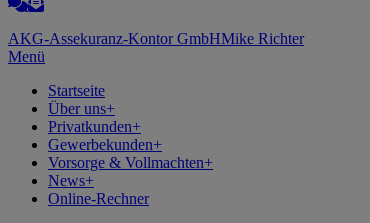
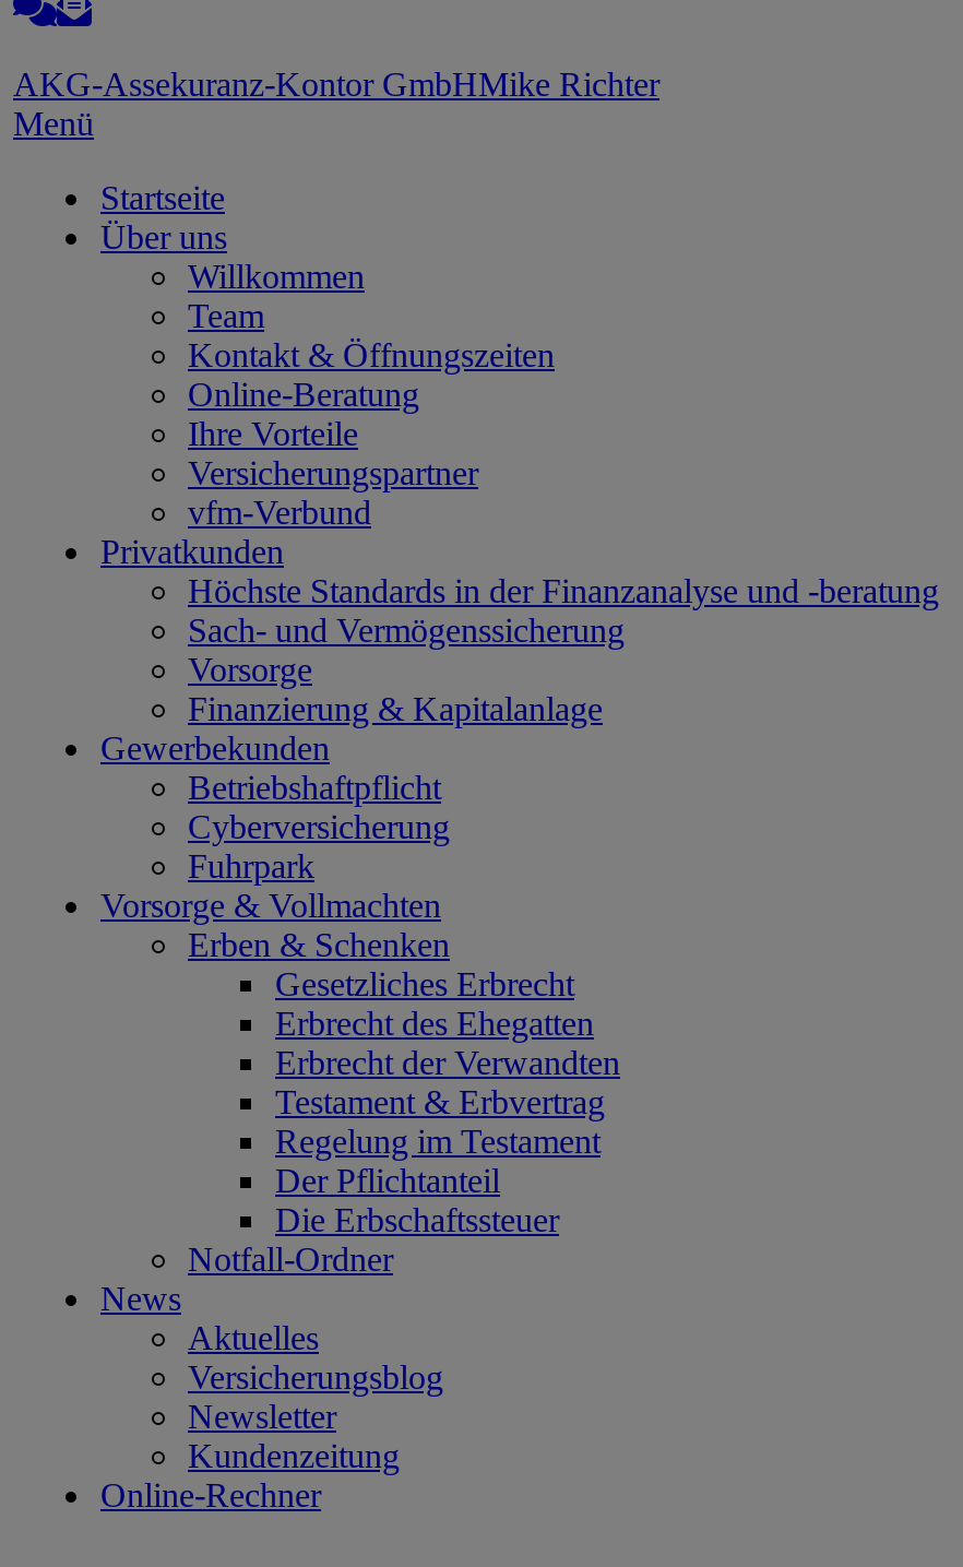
- Über uns+
- Privatkunden+
- Gewerbekunden+
- Vorsorge & Vollmachten+
- News+
+ Über uns
+ Willkommen
+ Team
+ Kontakt & Öffnungszeiten
+ Online-Beratung
+ Ihre Vorteile
+ Versicherungspartner
+ vfm-Verbund
+ Privatkunden
+ Höchste Standards in der Finanzanalyse und -beratung
+ Sach- und Vermögenssicherung
+ Vorsorge
+ Finanzierung & Kapitalanlage
+ Gewerbekunden
+ Betriebshaftpflicht
+ Cyberversicherung
+ Fuhrpark
+ Vorsorge & Vollmachten
+ Erben & Schenken
+ Gesetzliches Erbrecht
+ Erbrecht des Ehegatten
+ Erbrecht der Verwandten
+ Testament & Erbvertrag
+ Regelung im Testament
+ Der Pflichtanteil
+ Die Erbschaftssteuer
+ Notfall-Ordner
+ News
+ Aktuelles
+ Versicherungsblog
+ Newsletter
+ Kundenzeitung
